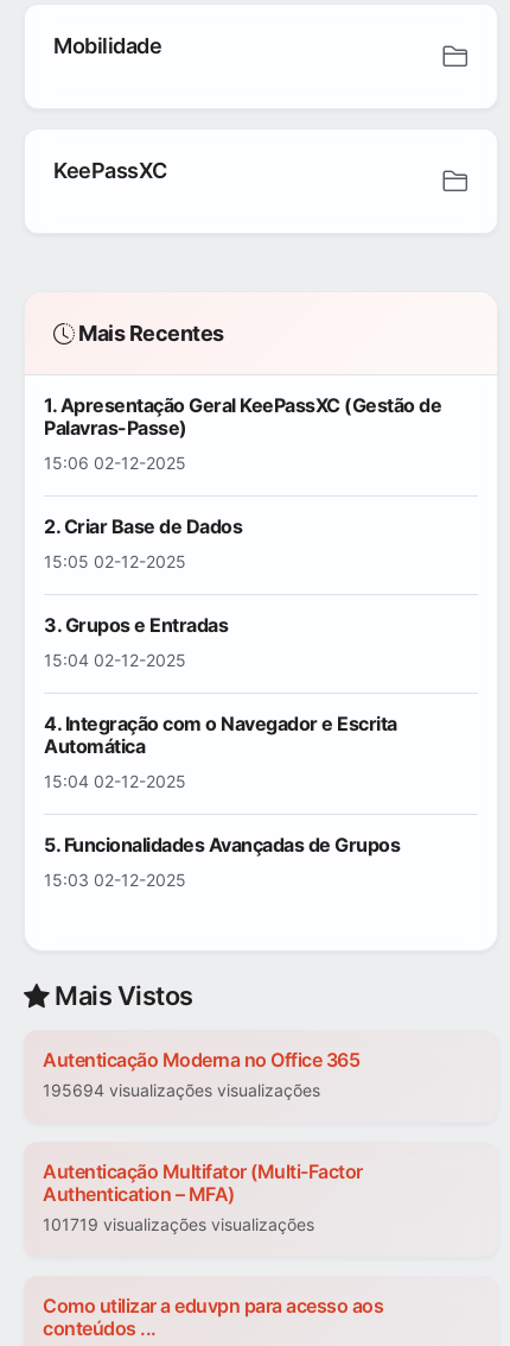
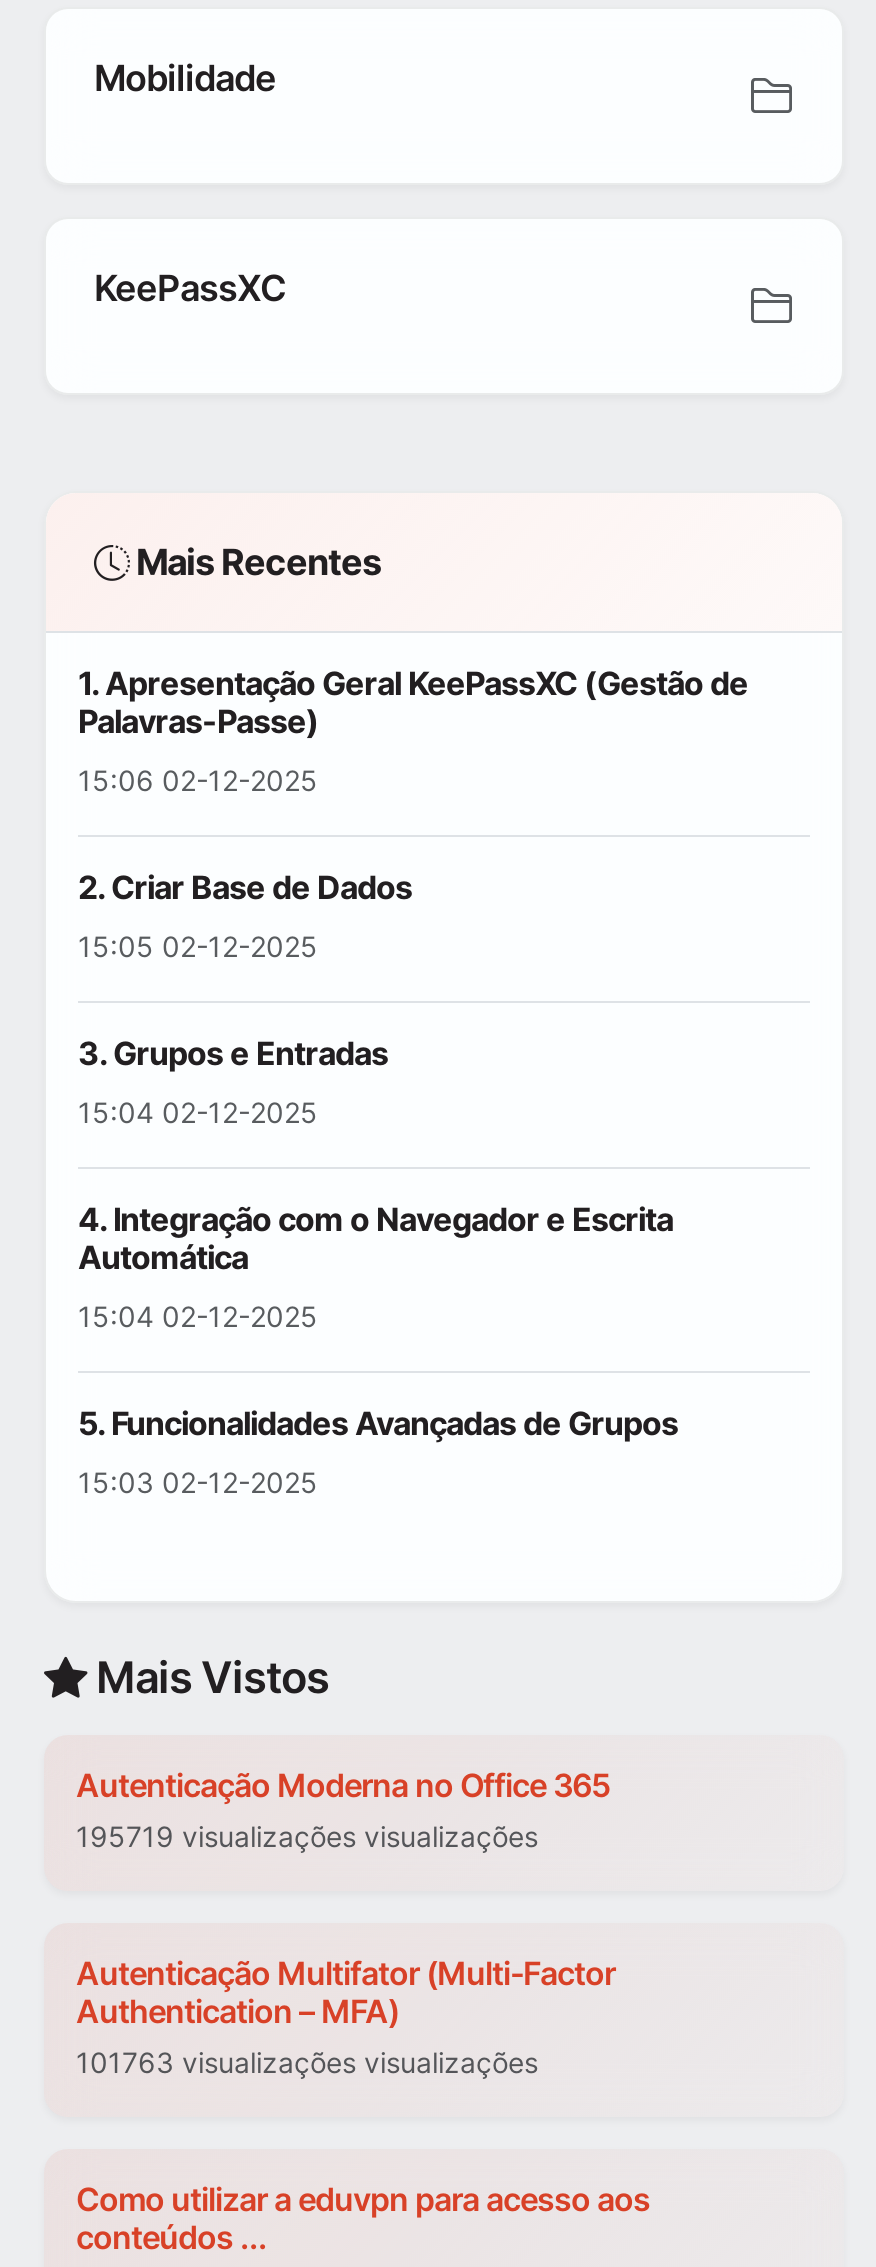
- 195694 visualizações visualizações
+ 195719 visualizações visualizações

- 101719 visualizações visualizações
+ 101763 visualizações visualizações
